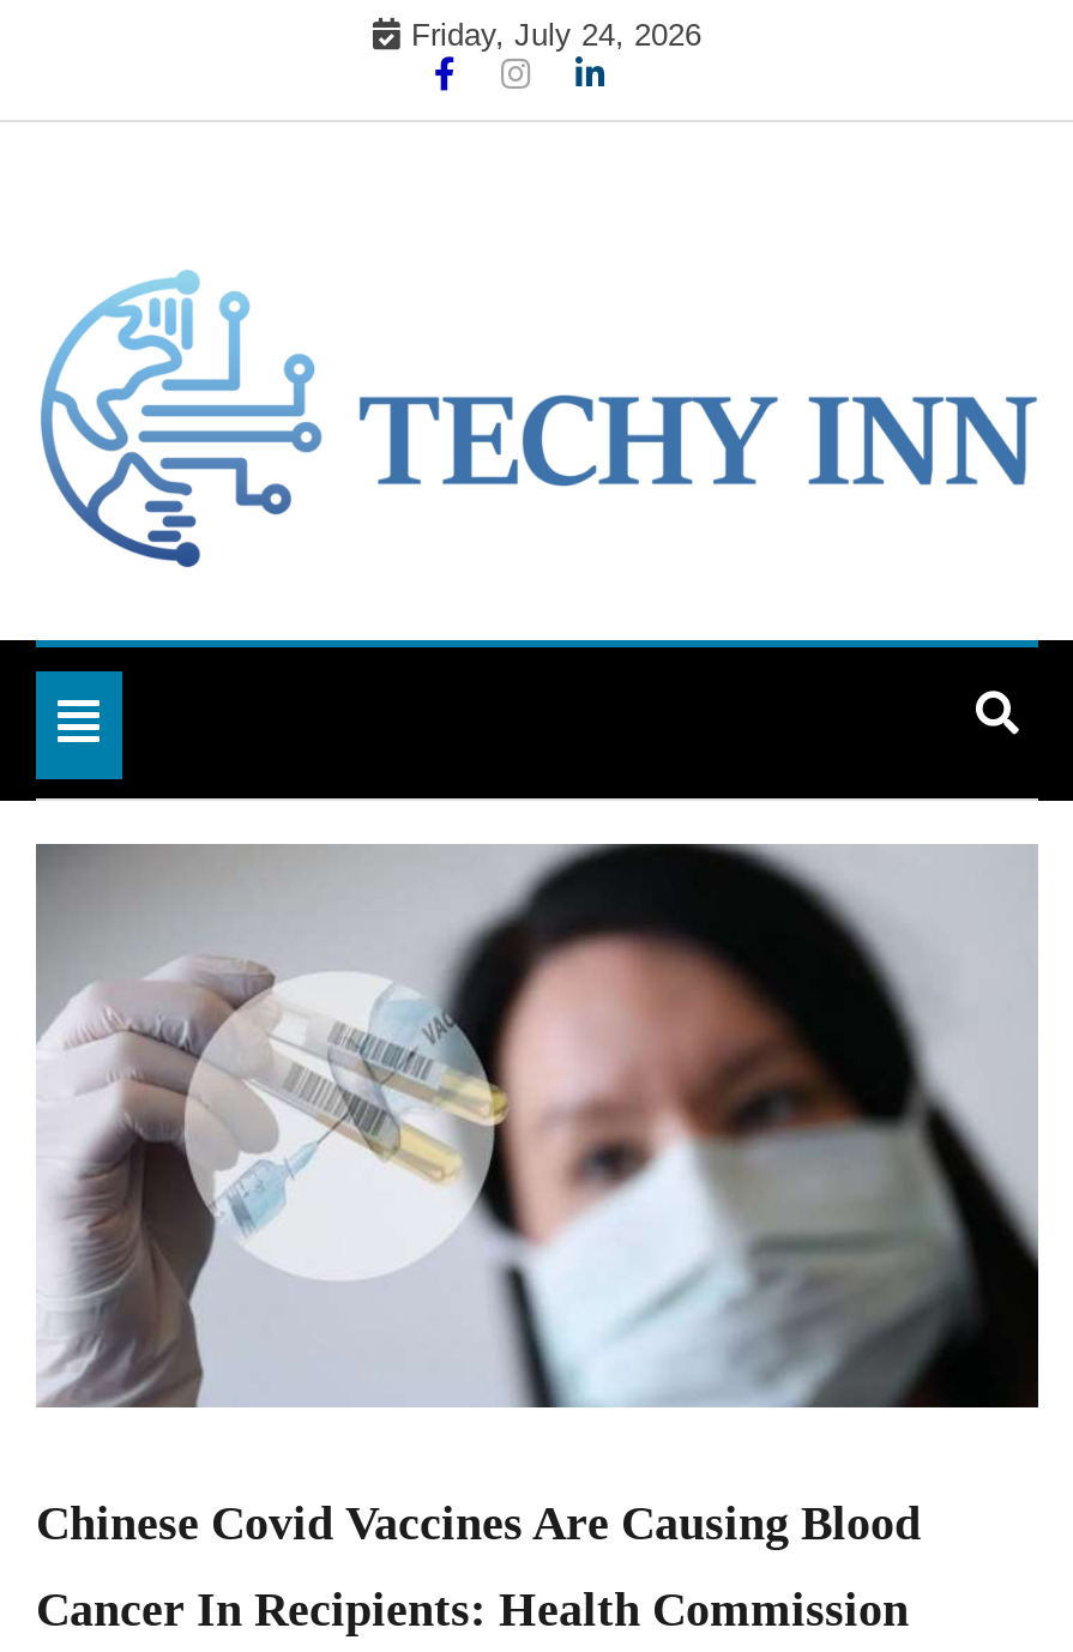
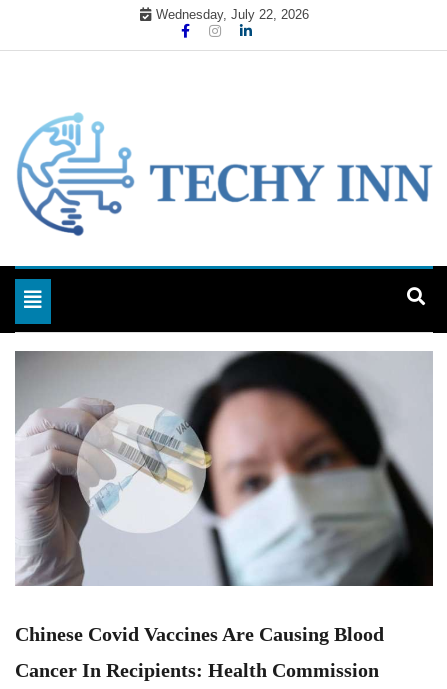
- Friday, July 24, 2026
+ Wednesday, July 22, 2026
